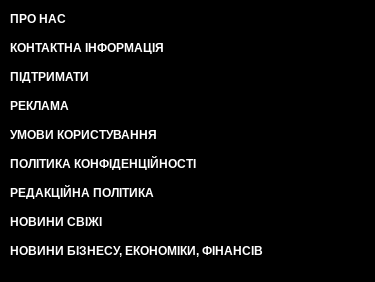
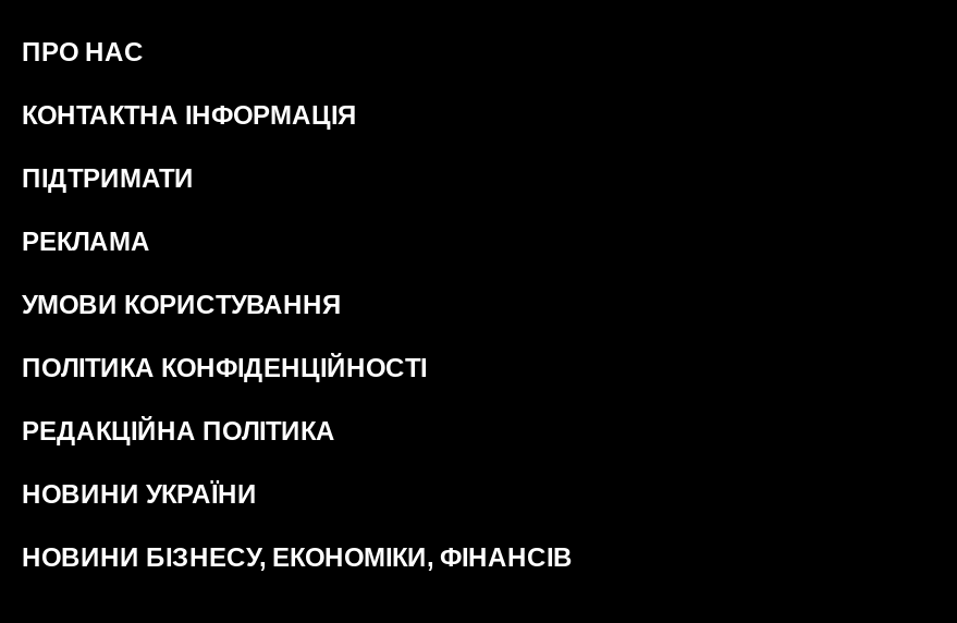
- НОВИНИ СВІЖІ
+ НОВИНИ УКРАЇНИ
